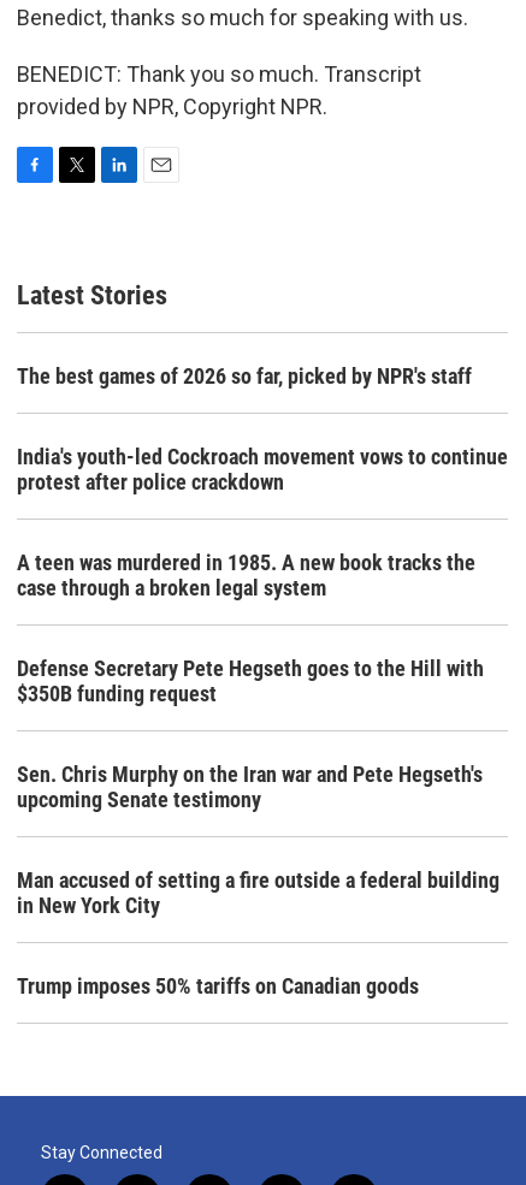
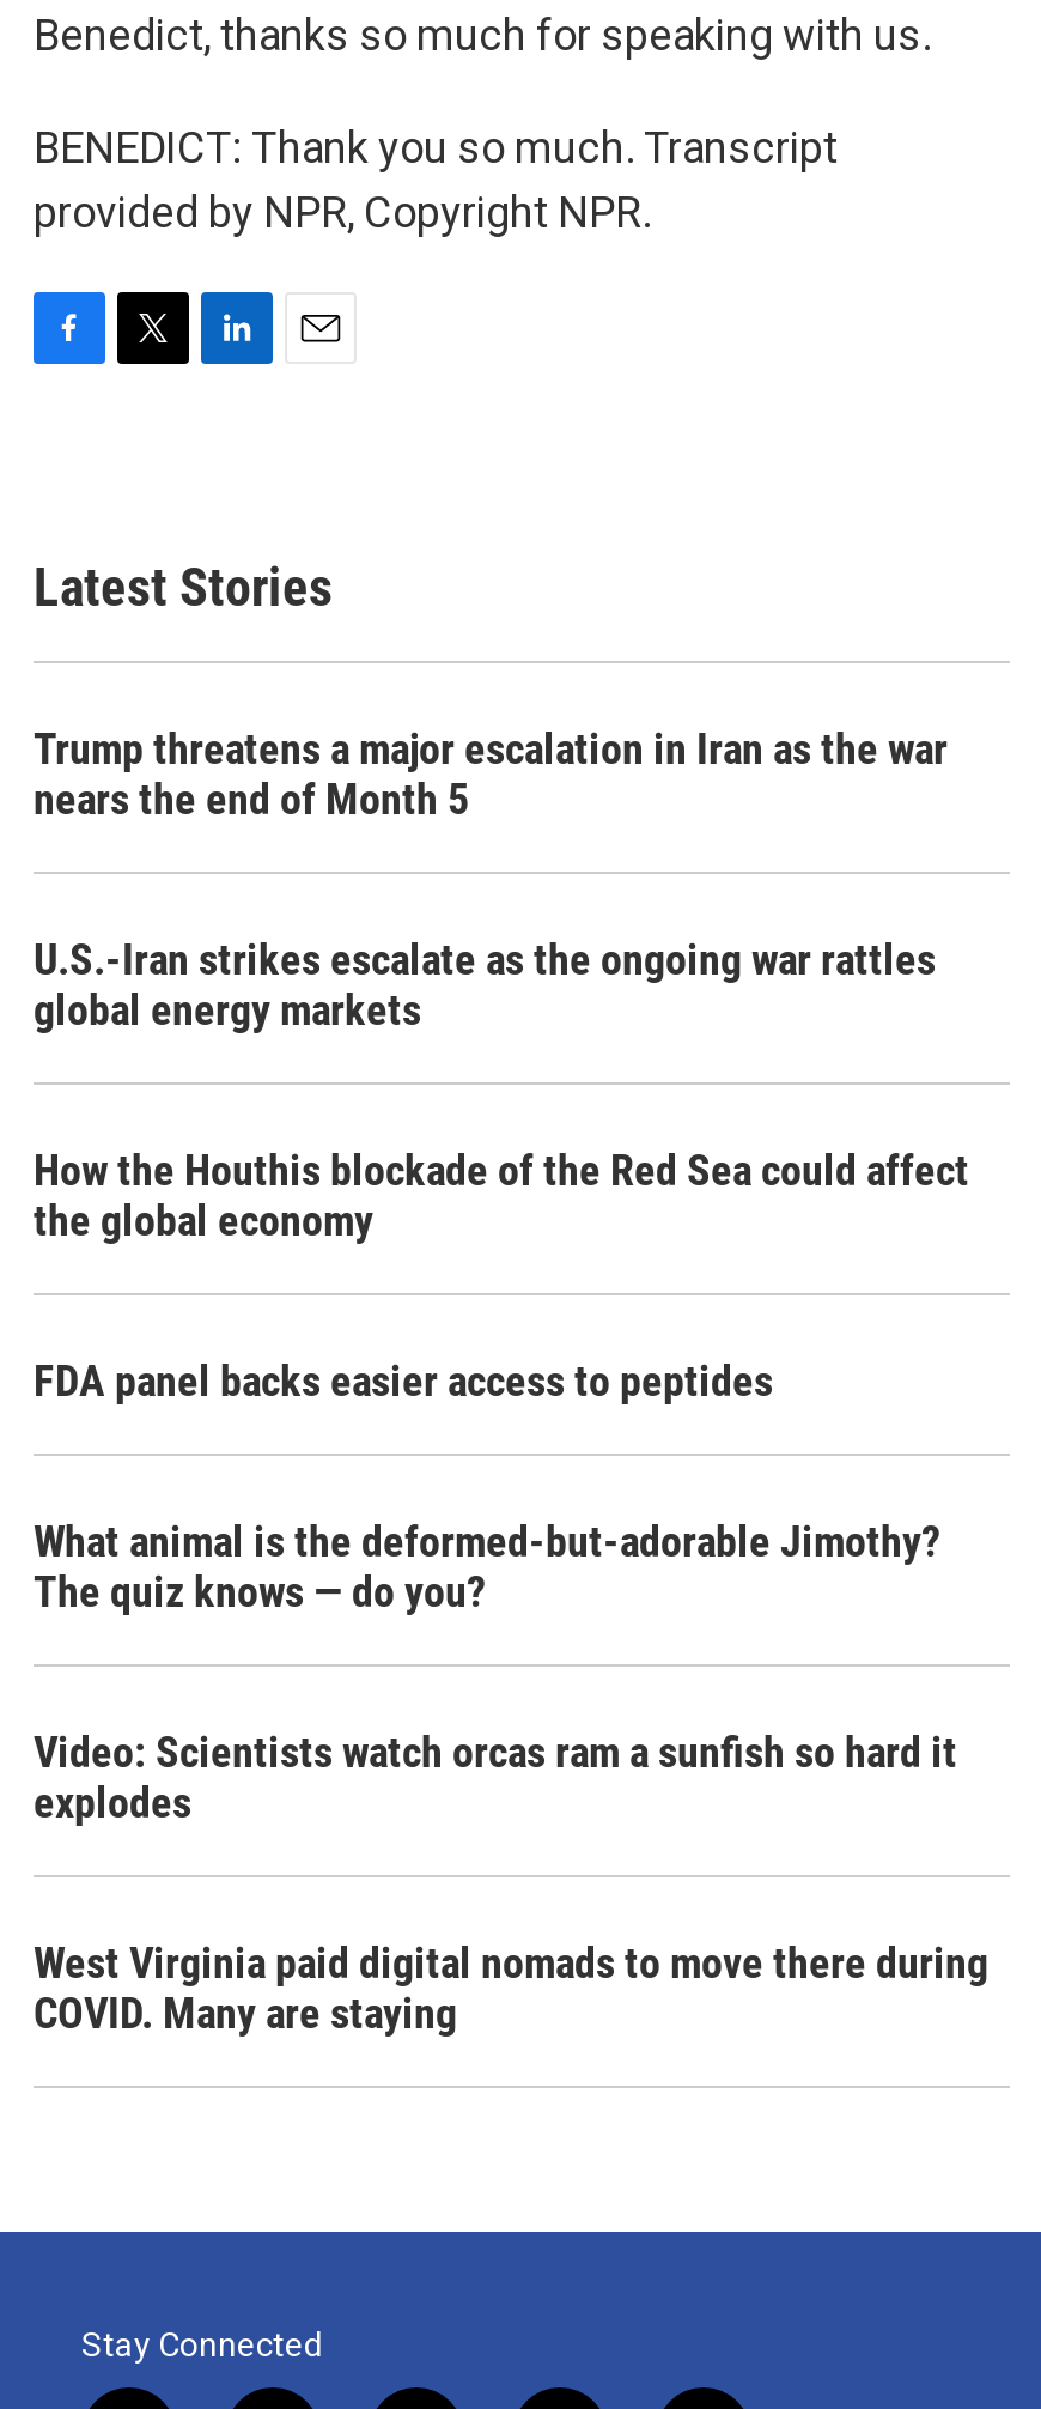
- The best games of 2026 so far, picked by NPR's staff
+ Trump threatens a major escalation in Iran as the war
+ nears the end of Month 5

- India's youth-led Cockroach movement vows to continue
- protest after police crackdown
+ U.S.-Iran strikes escalate as the ongoing war rattles
+ global energy markets

- A teen was murdered in 1985. A new book tracks the
- case through a broken legal system
+ How the Houthis blockade of the Red Sea could affect
+ the global economy

- Defense Secretary Pete Hegseth goes to the Hill with
- $350B funding request
+ FDA panel backs easier access to peptides

- Sen. Chris Murphy on the Iran war and Pete Hegseth's
- upcoming Senate testimony
+ What animal is the deformed-but-adorable Jimothy?
+ The quiz knows — do you?

- Man accused of setting a fire outside a federal building
- in New York City
+ Video: Scientists watch orcas ram a sunfish so hard it
+ explodes

- Trump imposes 50% tariffs on Canadian goods
+ West Virginia paid digital nomads to move there during
+ COVID. Many are staying
